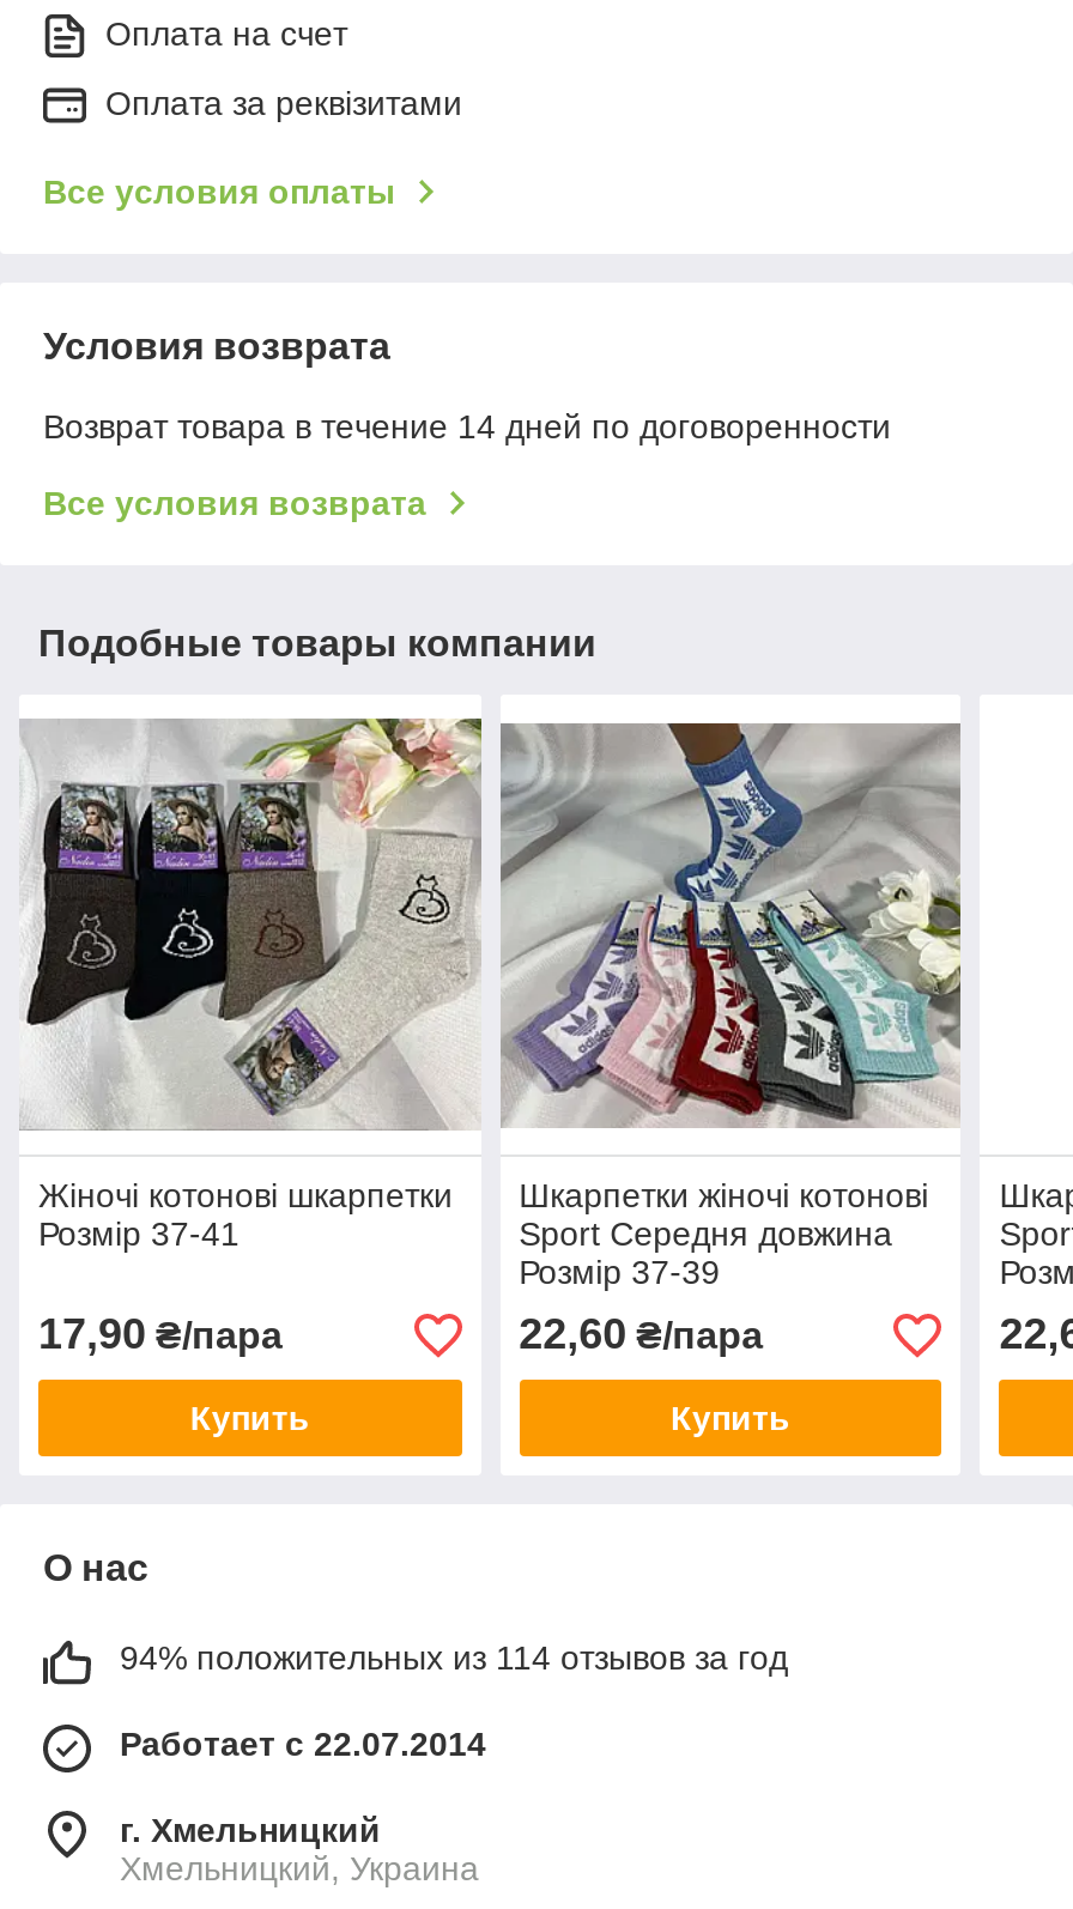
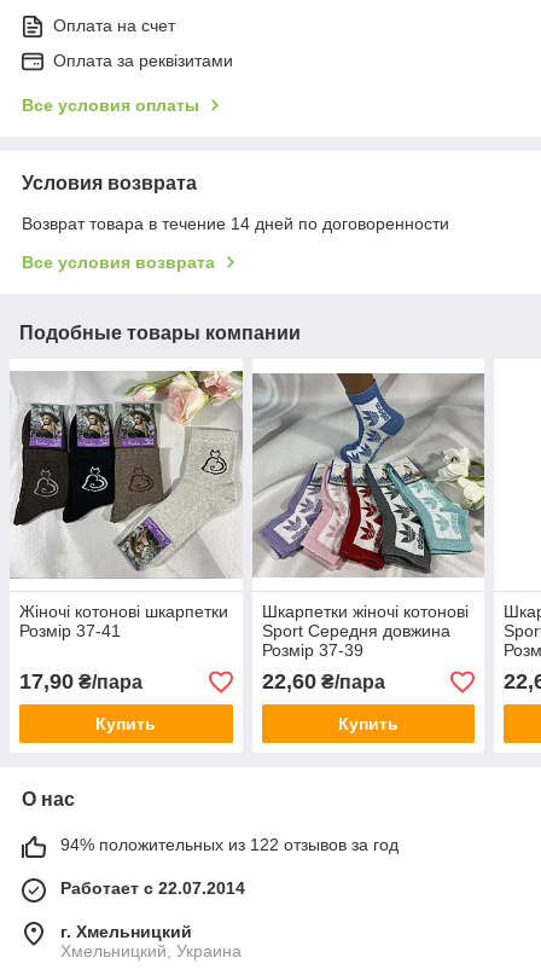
- 94% положительных из 114 отзывов за год
+ 94% положительных из 122 отзывов за год
